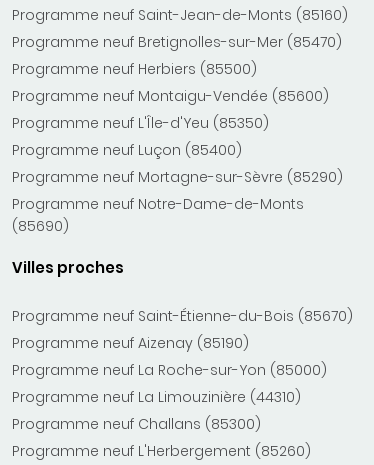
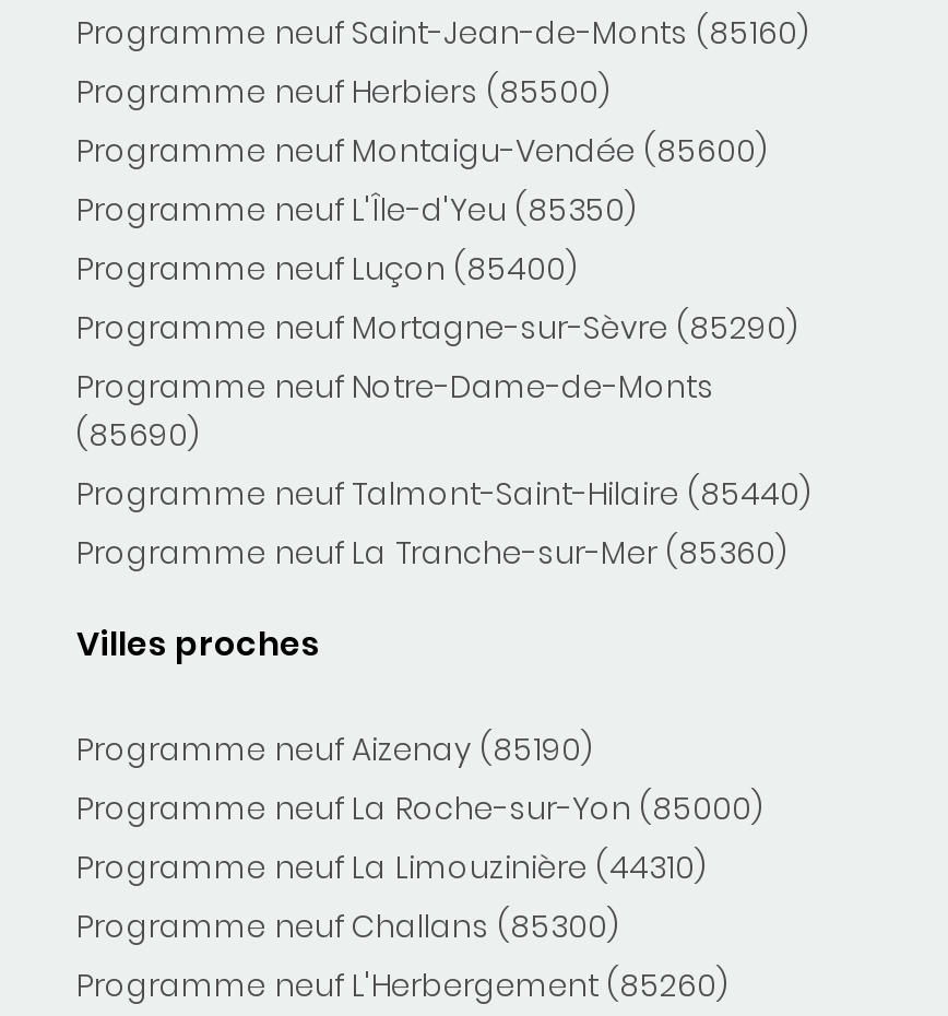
- Programme neuf Bretignolles-sur-Mer (85470)

moved up: Programme neuf Herbiers (85500) | Programme neuf Montaigu-Vendée (85600) | Programme neuf L'Île-d'Yeu (85350) | Programme neuf Luçon (85400) | Programme neuf Mortagne-sur-Sèvre (85290) | Programme neuf Notre-Dame-de-Monts | (85690)

+ Programme neuf Talmont-Saint-Hilaire (85440)
+ Programme neuf La Tranche-sur-Mer (85360)

moved down: Villes proches

- Programme neuf Saint-Étienne-du-Bois (85670)
